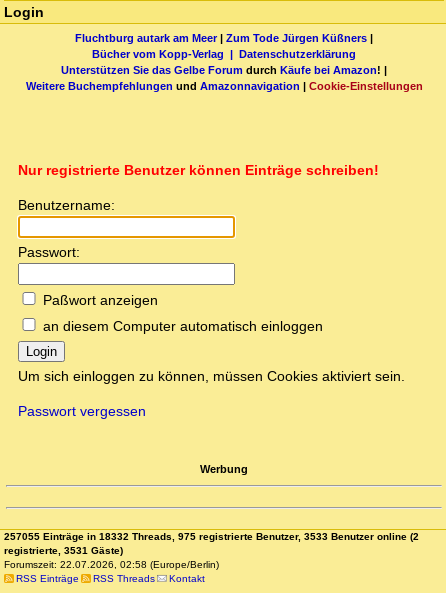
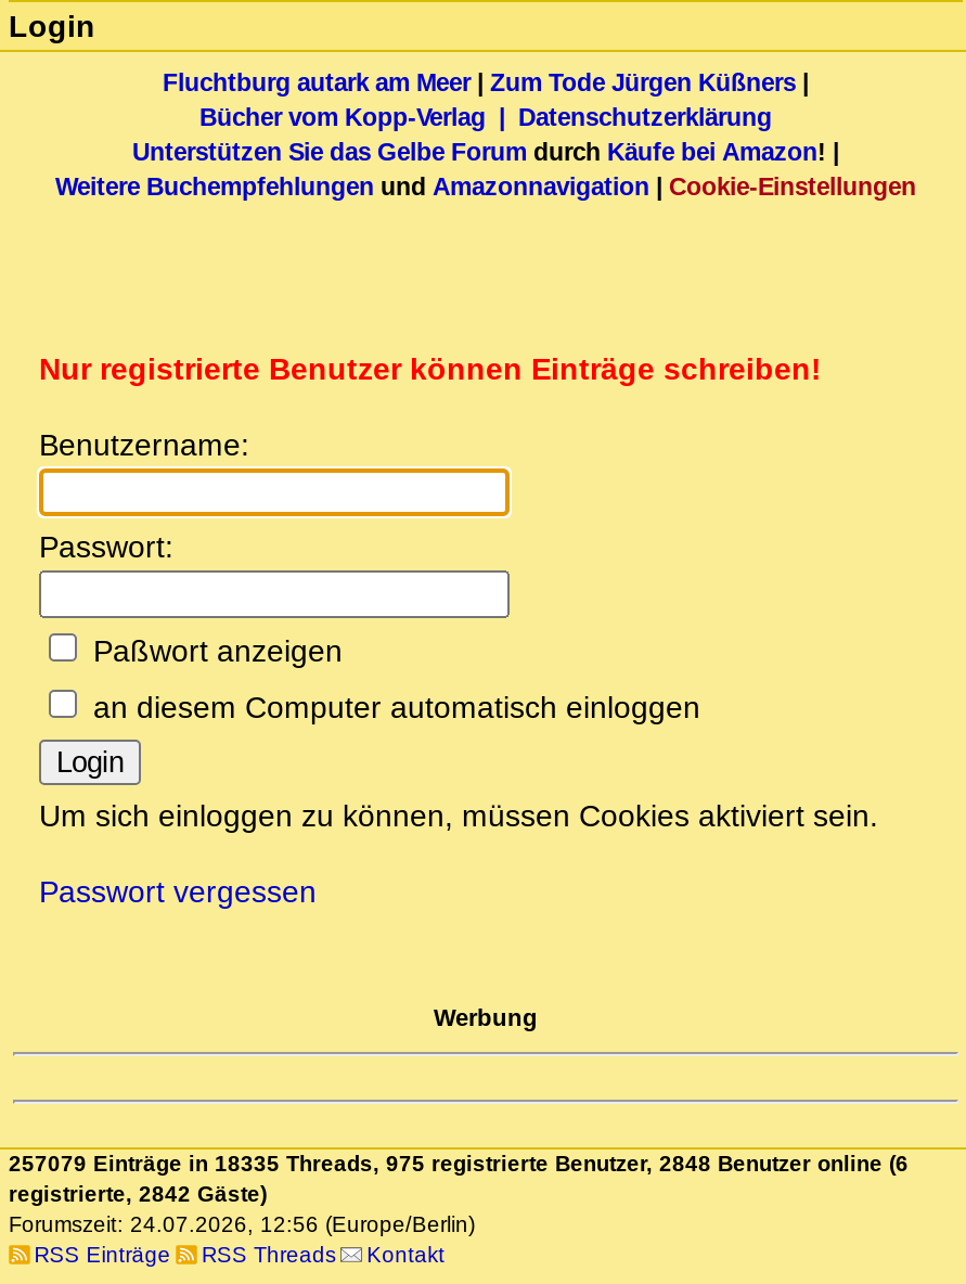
- 257055 Einträge in 18332 Threads, 975 registrierte Benutzer, 3533 Benutzer online (2
+ 257079 Einträge in 18335 Threads, 975 registrierte Benutzer, 2848 Benutzer online (6

- registrierte, 3531 Gäste)
+ registrierte, 2842 Gäste)

- Forumszeit: 22.07.2026, 02:58 (Europe/Berlin)
+ Forumszeit: 24.07.2026, 12:56 (Europe/Berlin)
